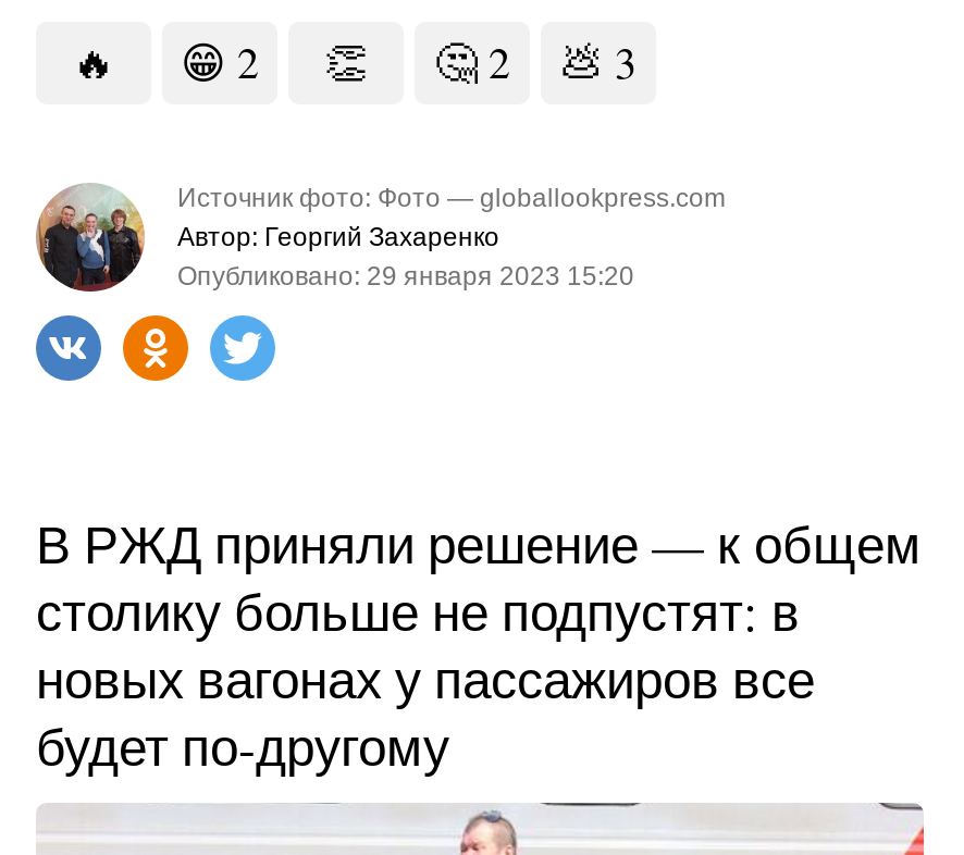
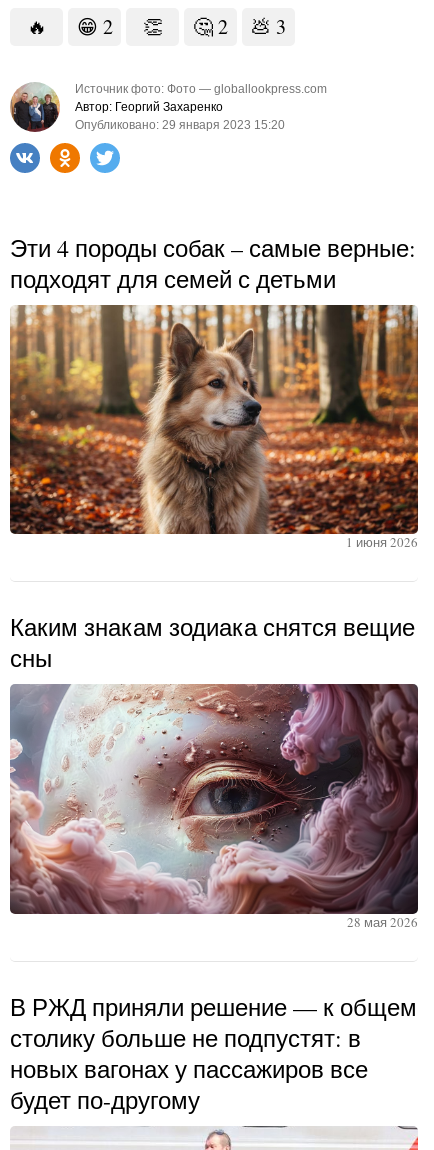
+ [image]
+ 1 июня 2026
+ Каким знакам зодиака снятся вещие
+ сны

+ [image]
+ 28 мая 2026

+ Эти 4 породы собак – самые верные:
+ подходят для семей с детьми
